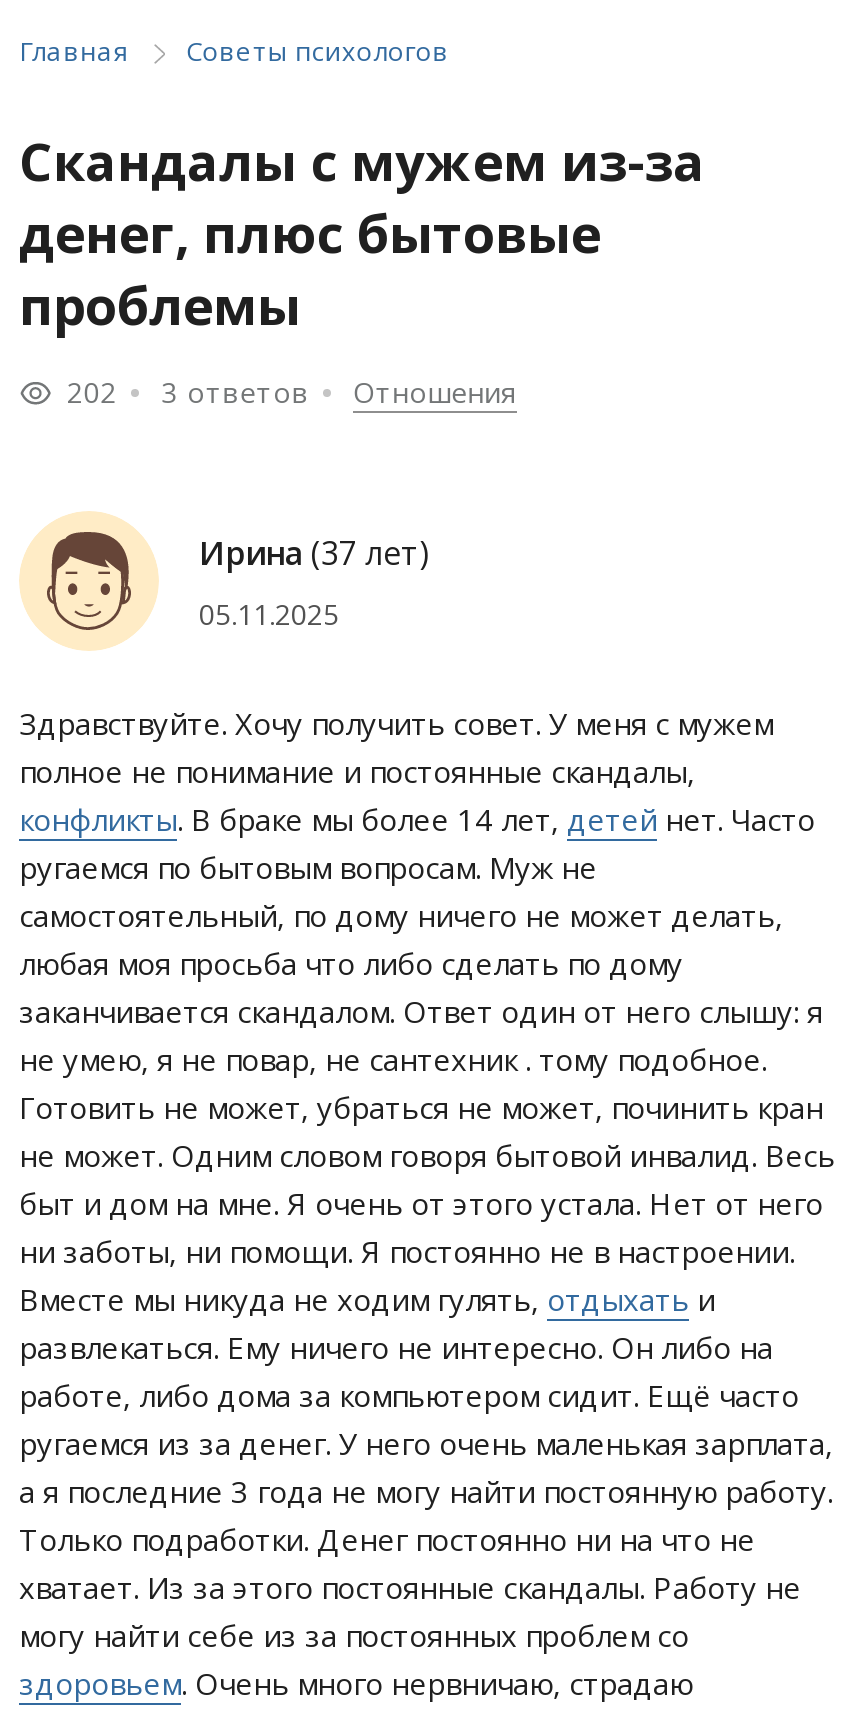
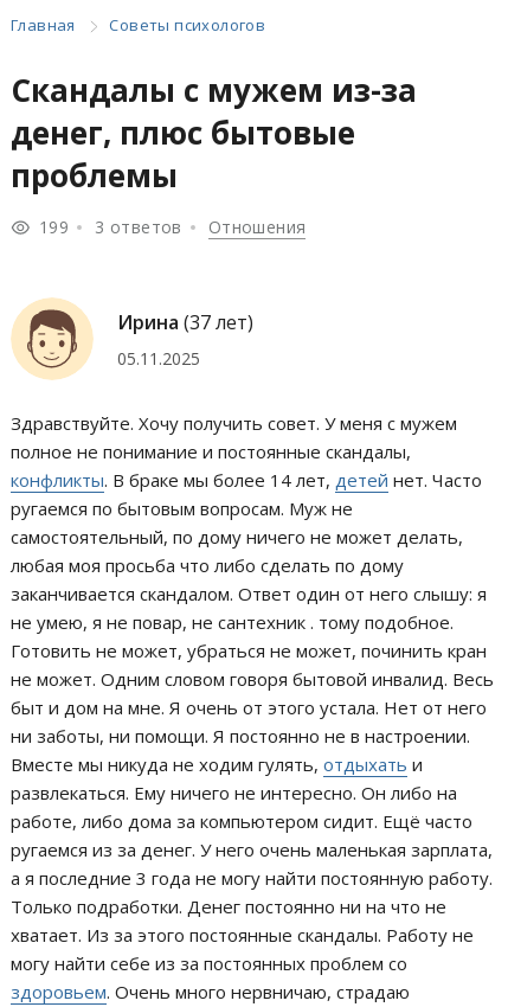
- 202
+ 199
